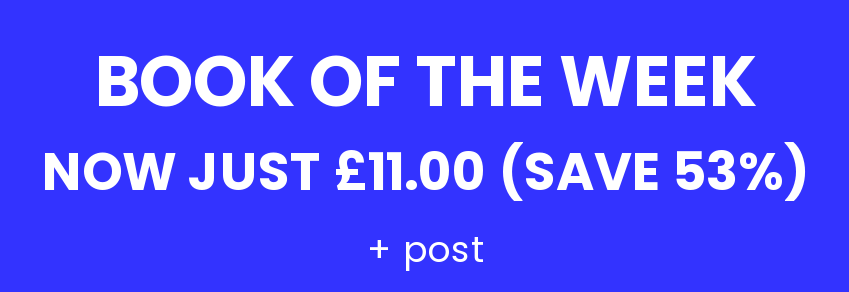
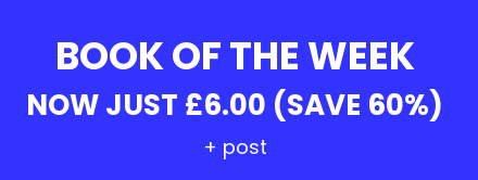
- NOW JUST £11.00 (SAVE 53%)
+ NOW JUST £6.00 (SAVE 60%)
